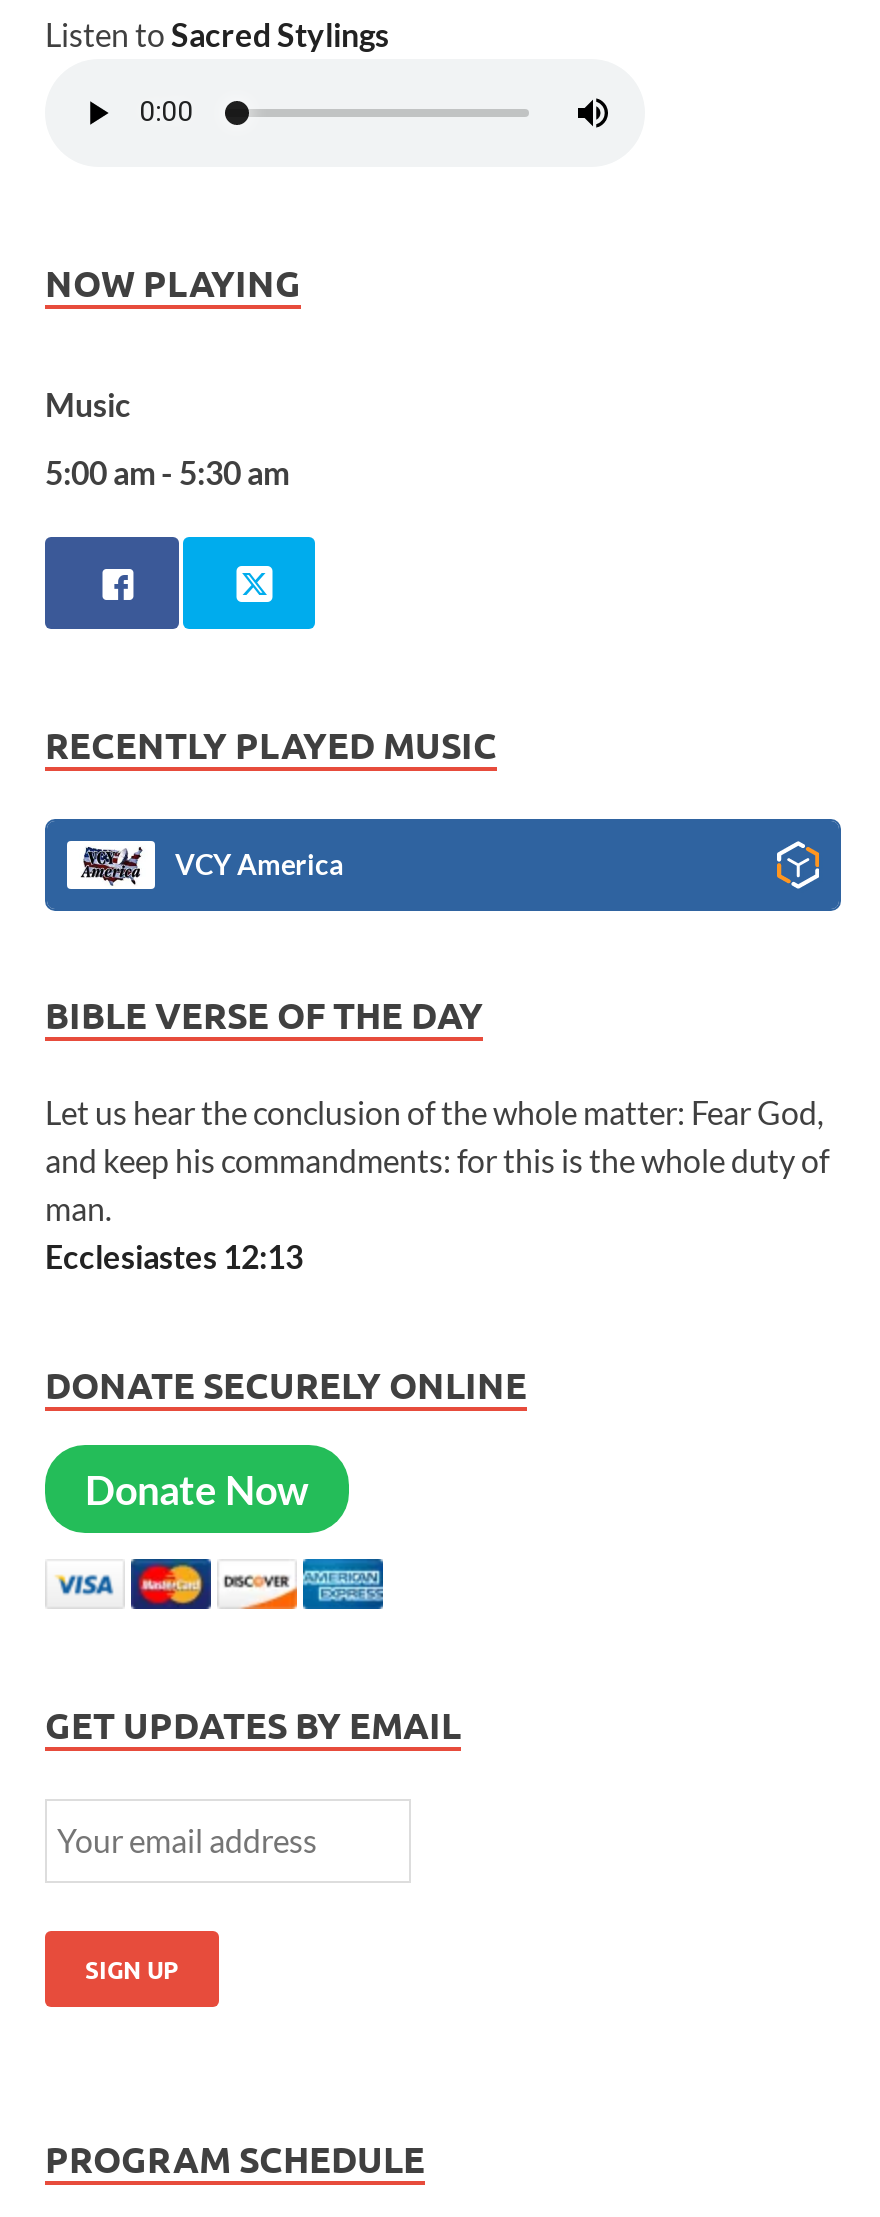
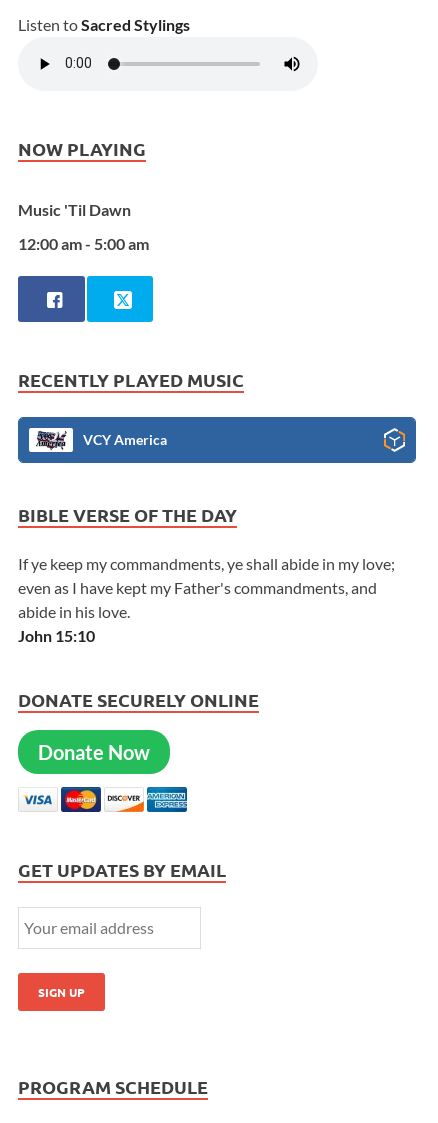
- Music
+ Music 'Til Dawn

- 5:00 am - 5:30 am
+ 12:00 am - 5:00 am

- Let us hear the conclusion of the whole matter: Fear God,
- and keep his commandments: for this is the whole duty of
- man.
- Ecclesiastes 12:13
+ If ye keep my commandments, ye shall abide in my love;
+ even as I have kept my Father's commandments, and
+ abide in his love.
+ John 15:10
